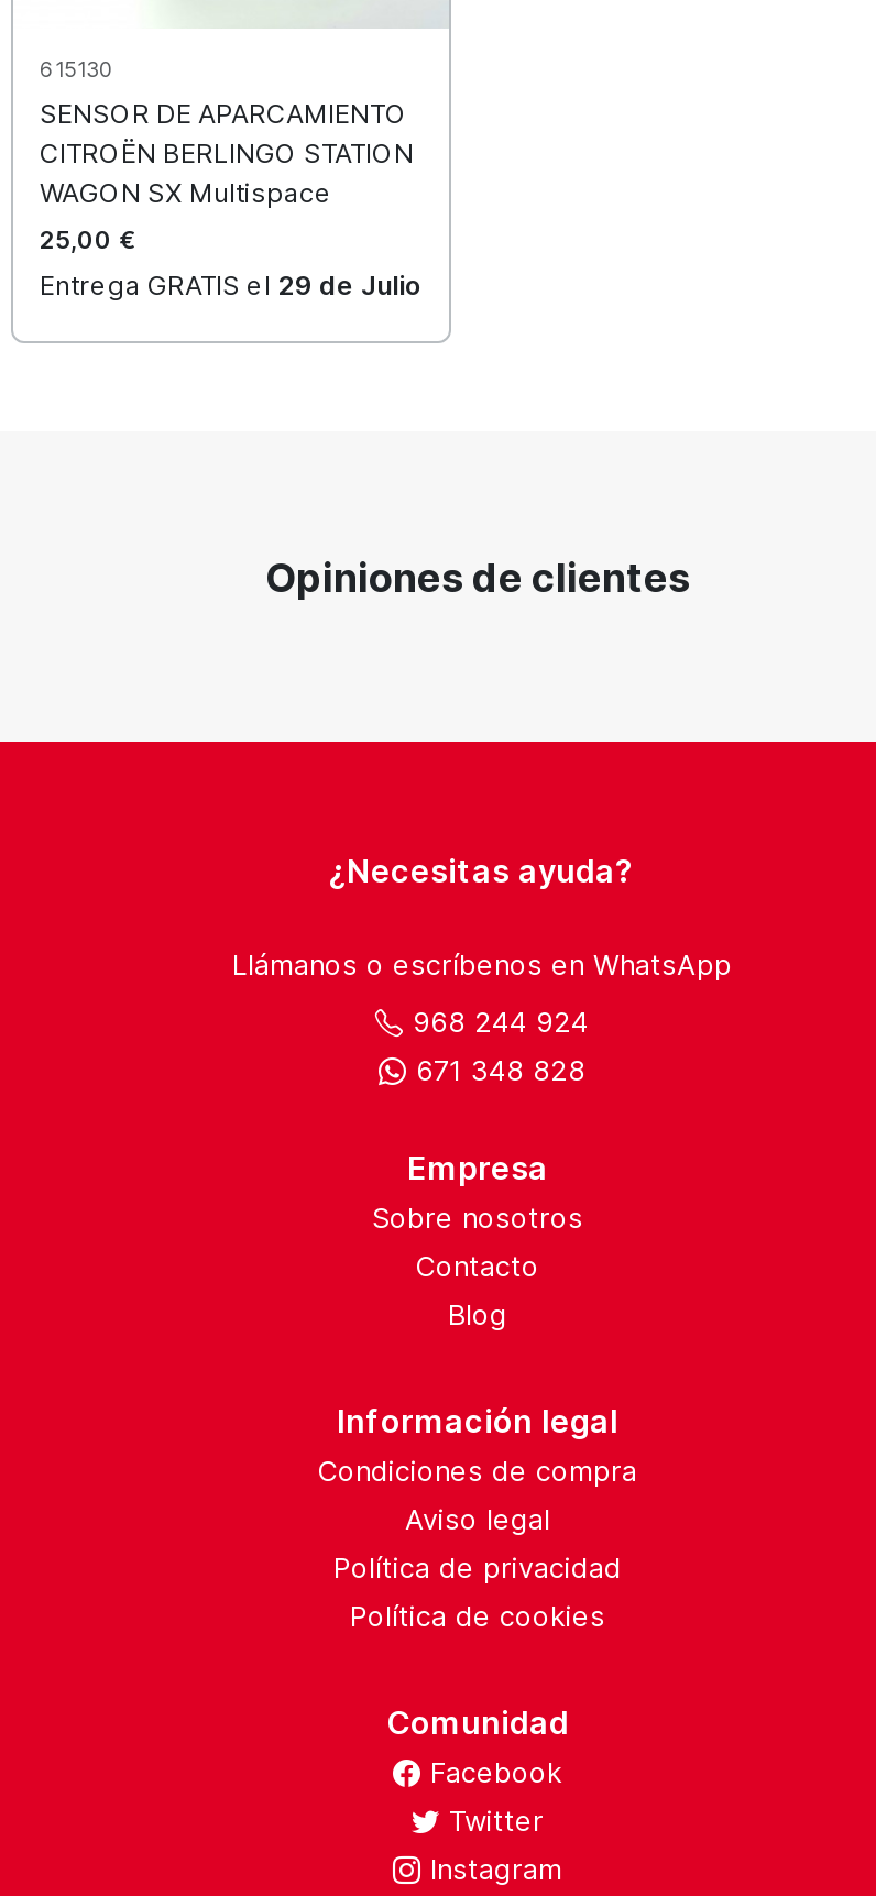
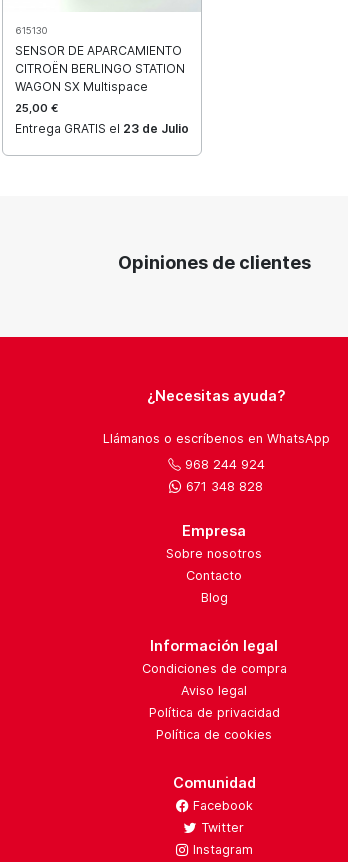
- Entrega GRATIS el 29 de Julio
+ Entrega GRATIS el 23 de Julio
